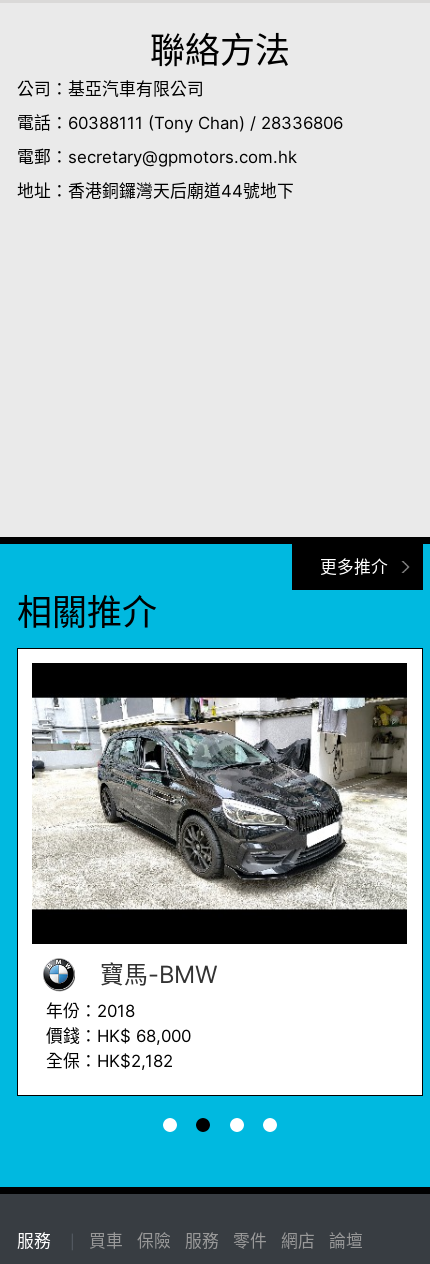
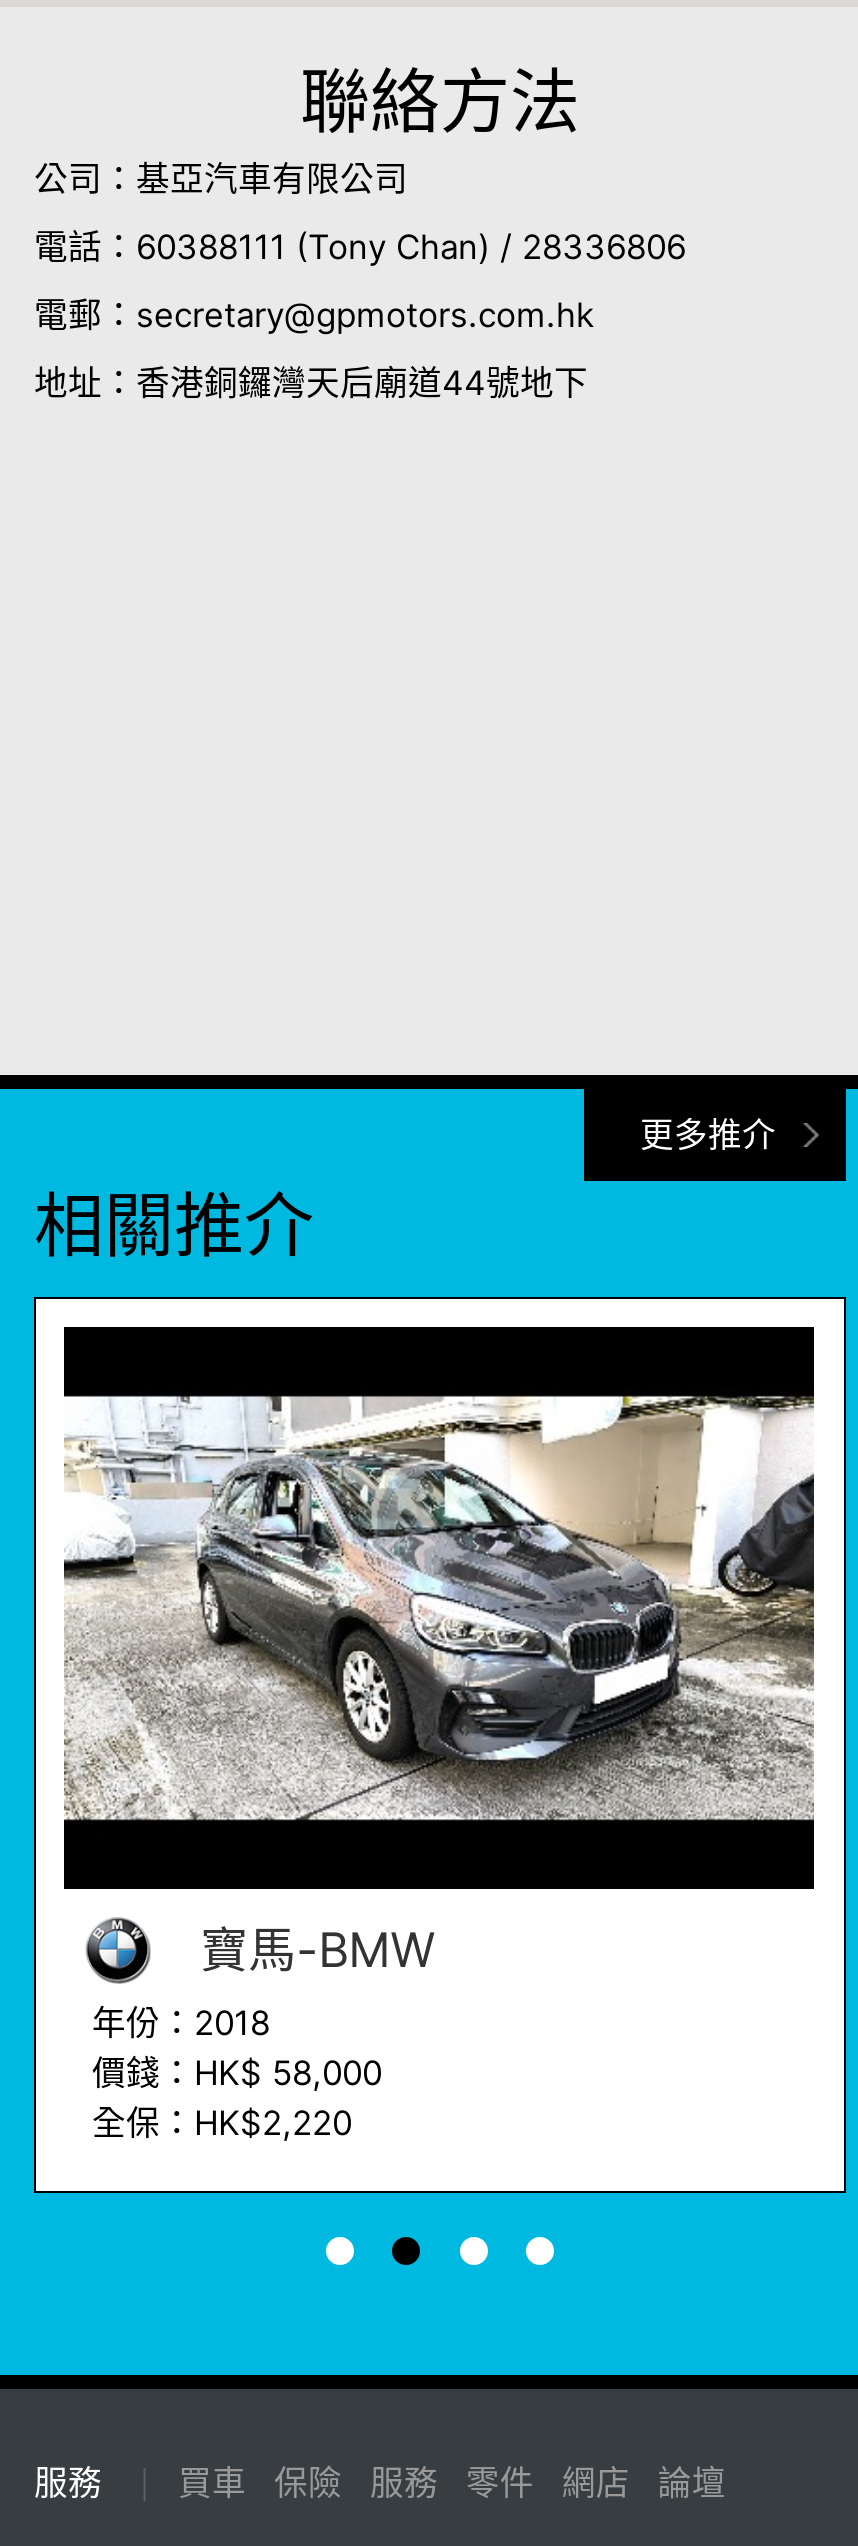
- [image]
+ [image]

- 價錢：HK$ 68,000
+ 價錢：HK$ 58,000

- 全保：HK$2,182
+ 全保：HK$2,220
